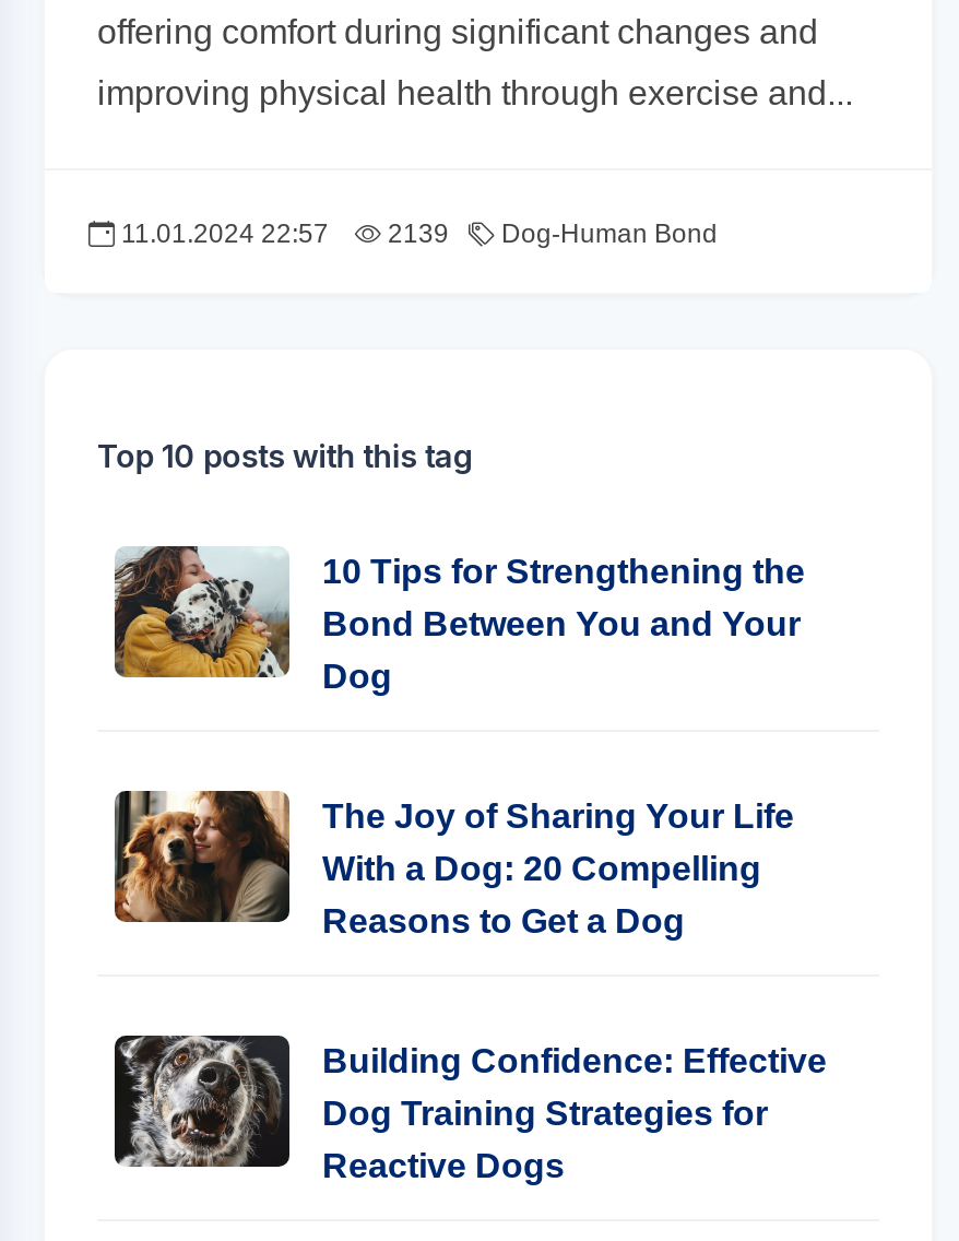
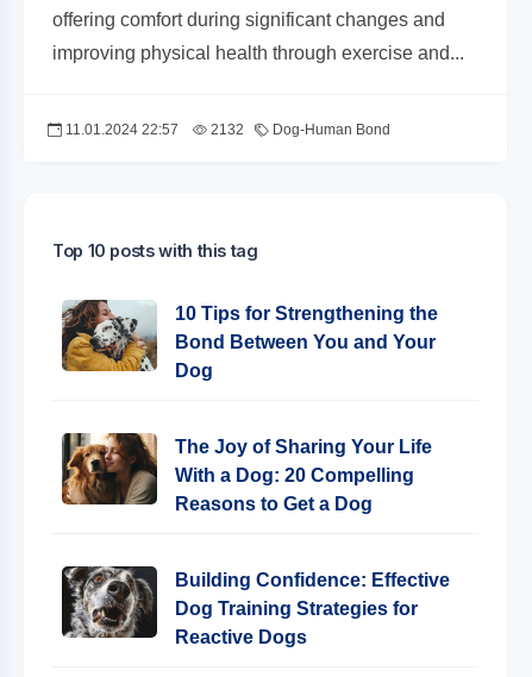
- 11.01.2024 22:57 2139 Dog-Human Bond
+ 11.01.2024 22:57 2132 Dog-Human Bond
